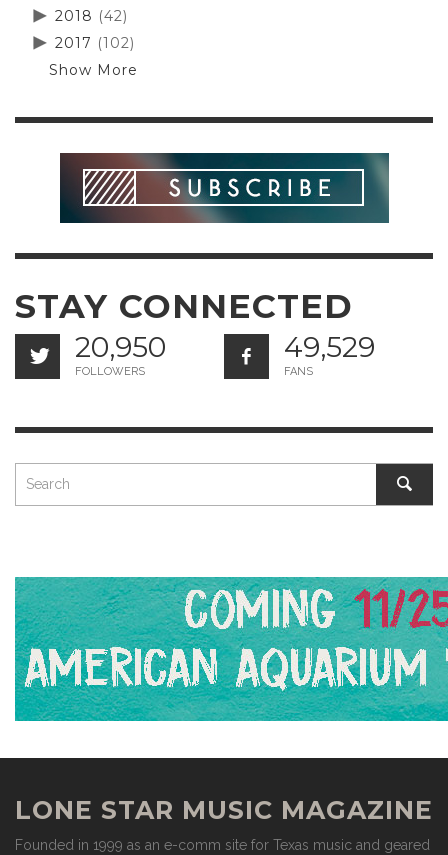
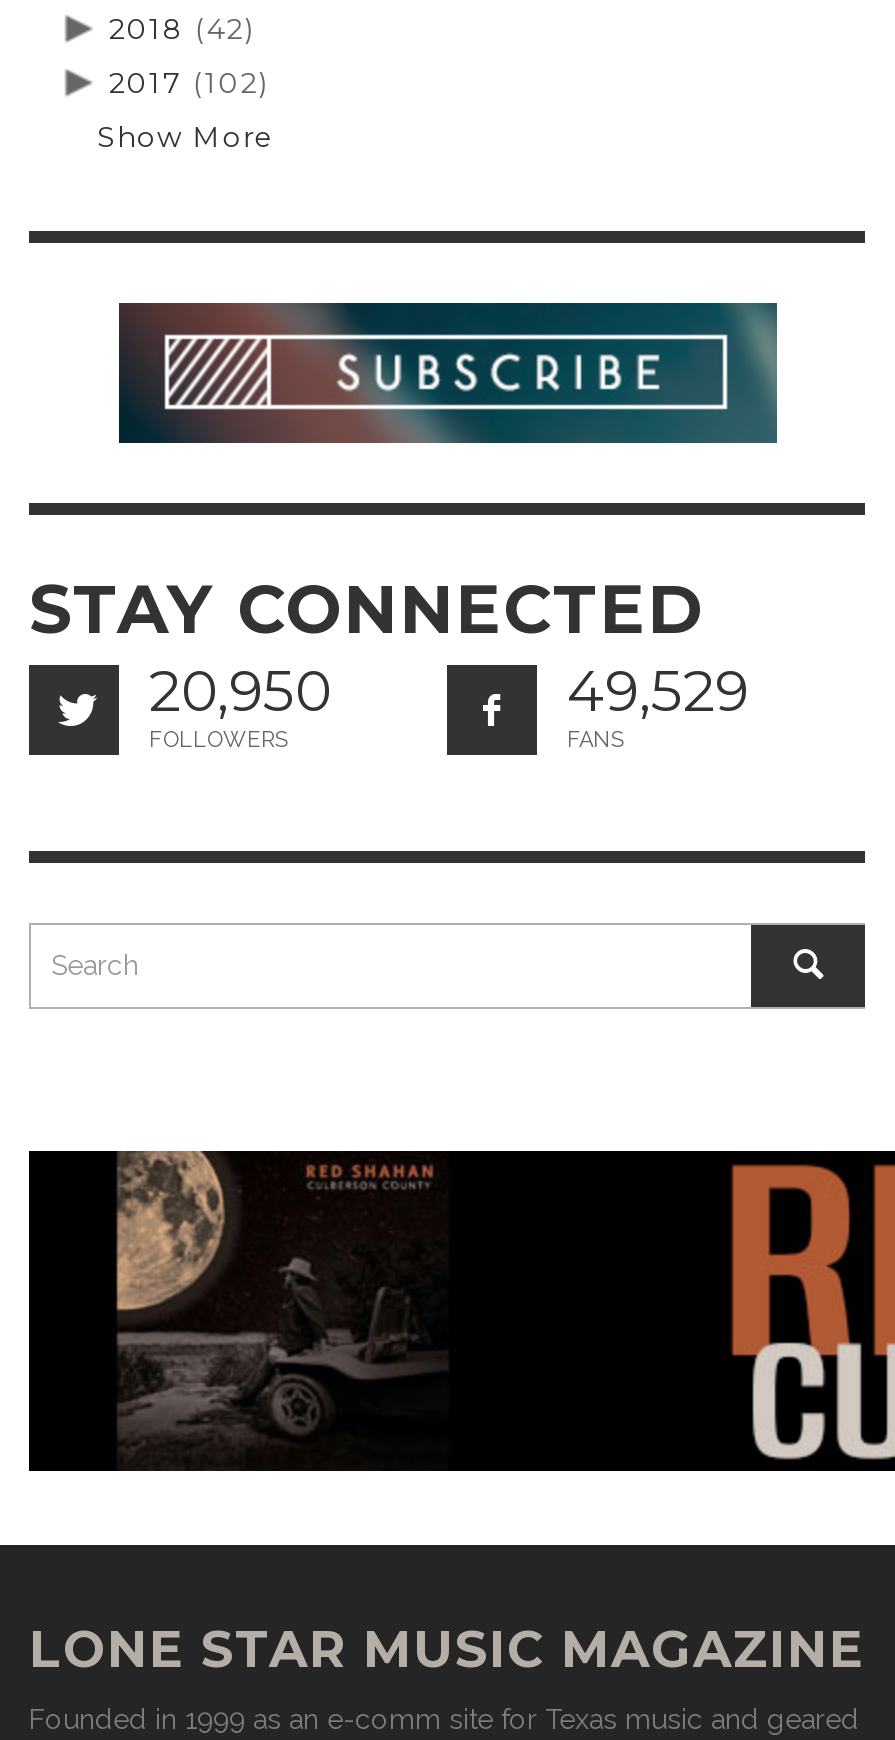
- [image]
+ [image]
